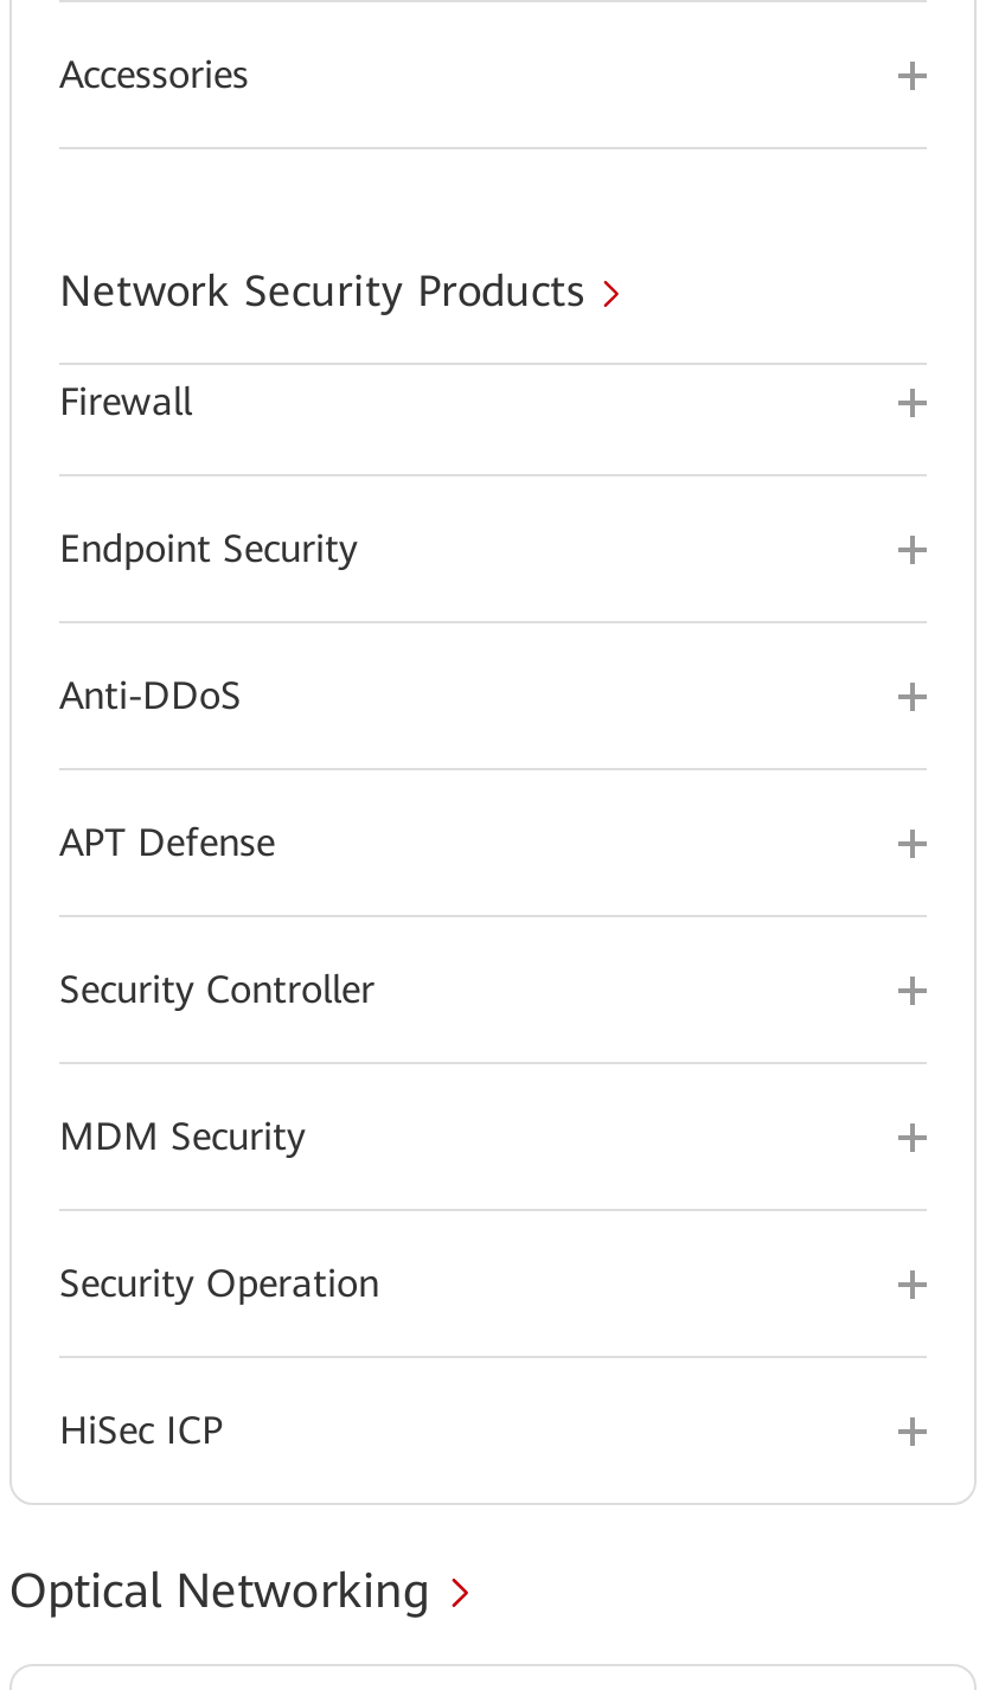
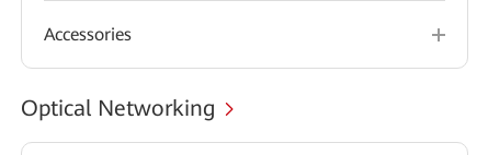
- Network Security Products
- Firewall
- Endpoint Security
- Anti-DDoS
- APT Defense
- Security Controller
- MDM Security
- Security Operation
- HiSec ICP
